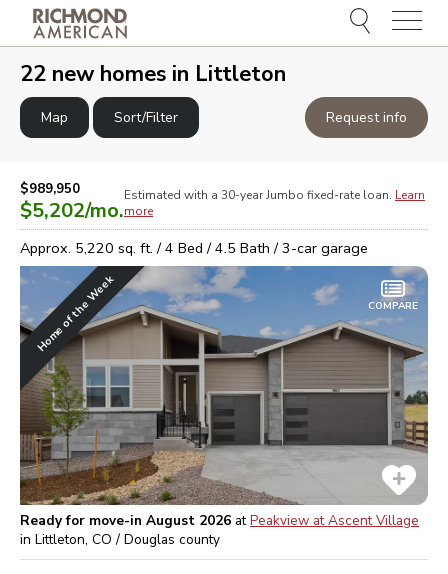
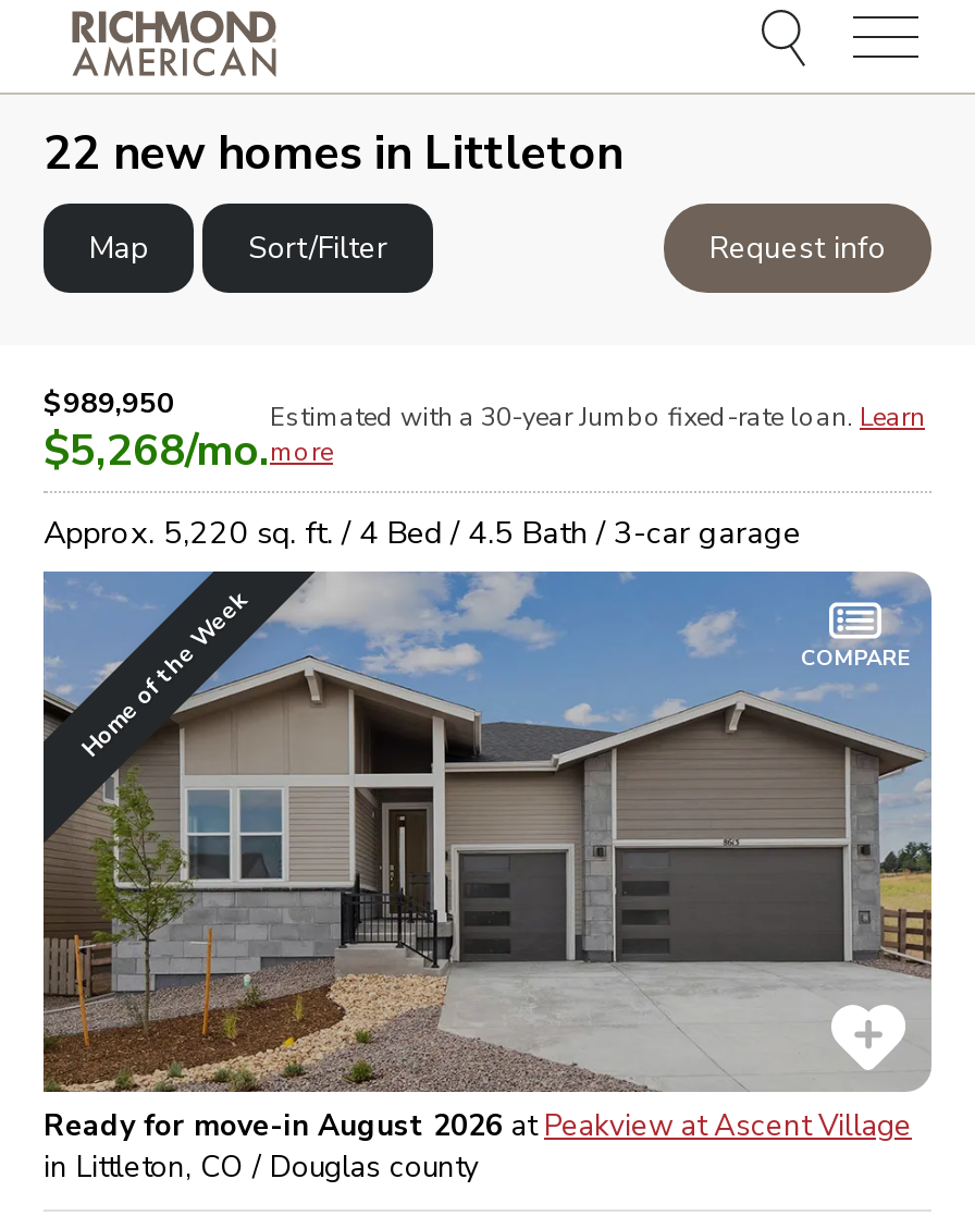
- $5,202/mo. more
+ $5,268/mo. more
